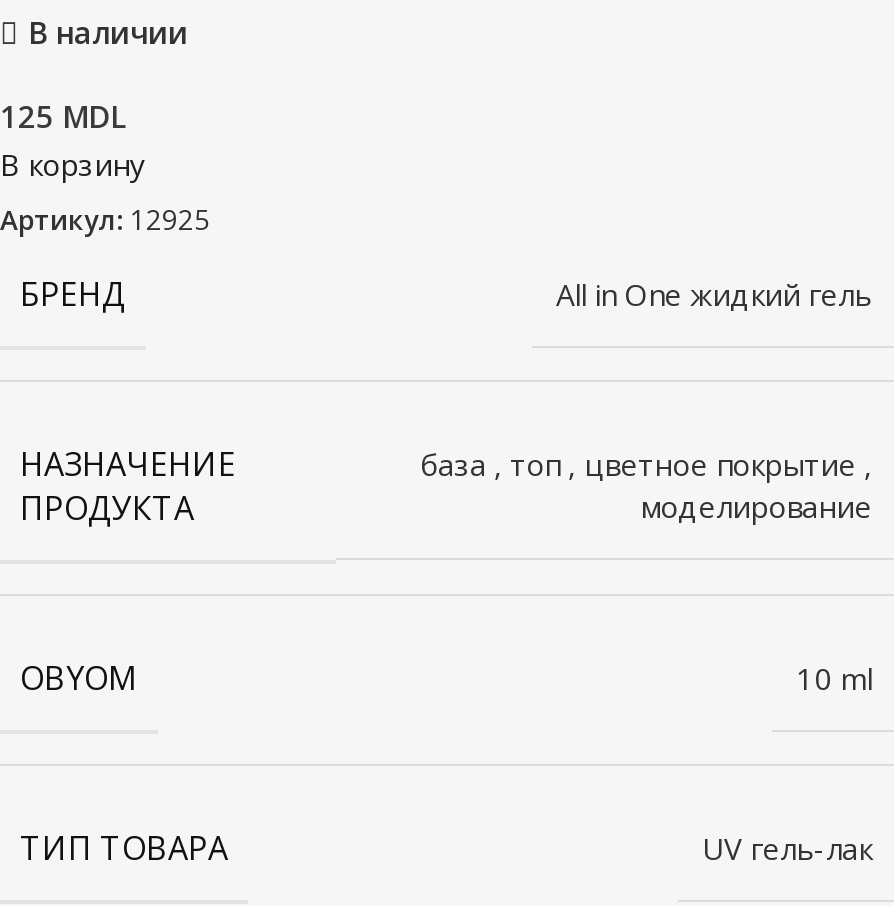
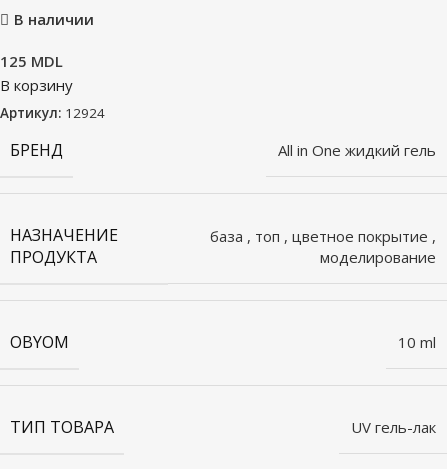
- Артикул: 12925
+ Артикул: 12924
